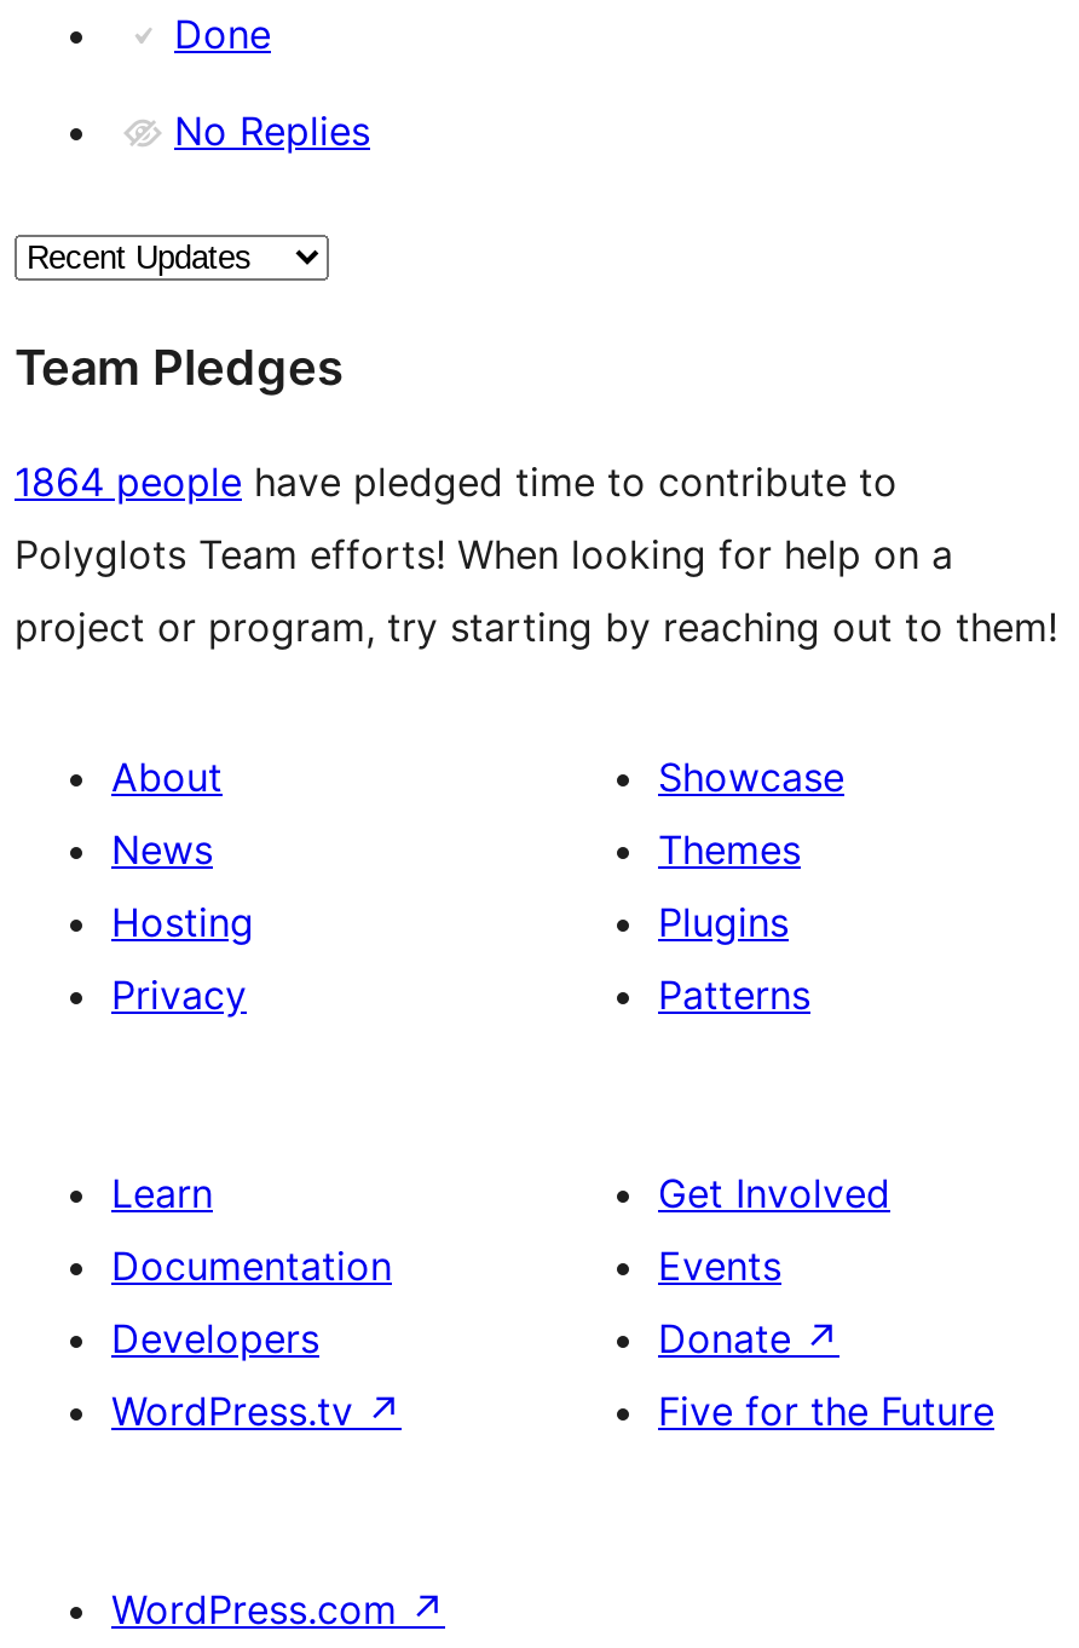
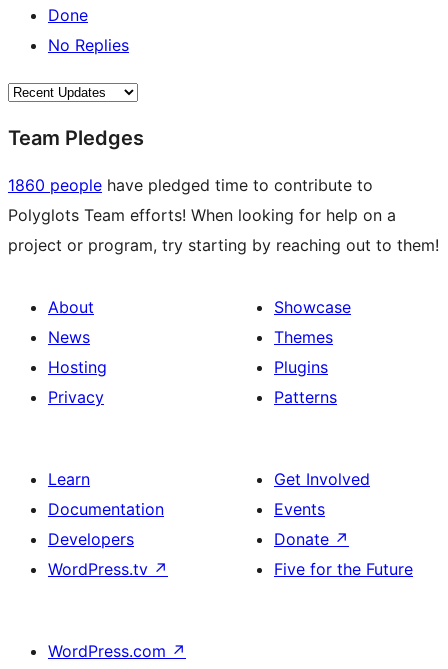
- 1864 people have pledged time to contribute to
+ 1860 people have pledged time to contribute to
